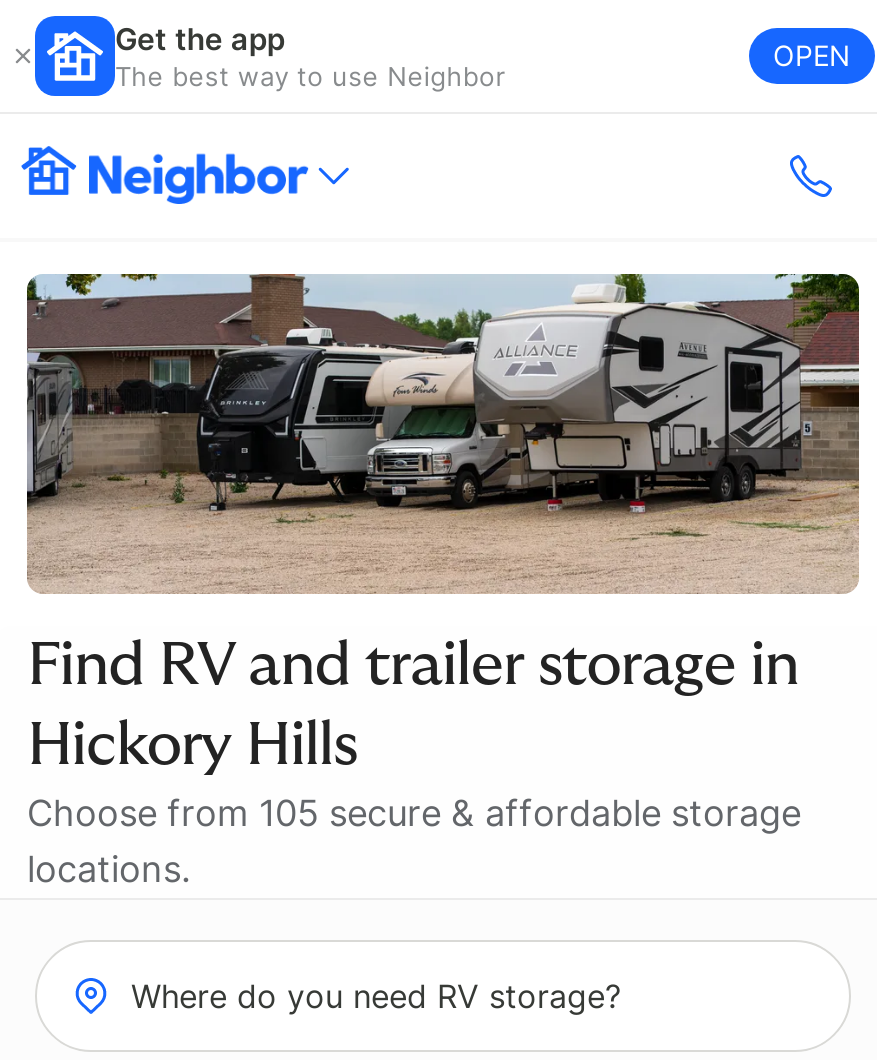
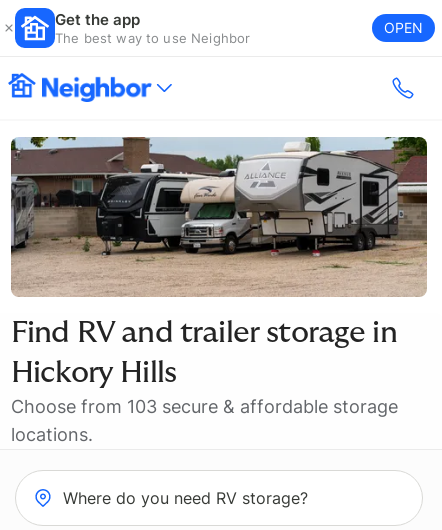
- Choose from 105 secure & affordable storage
+ Choose from 103 secure & affordable storage
